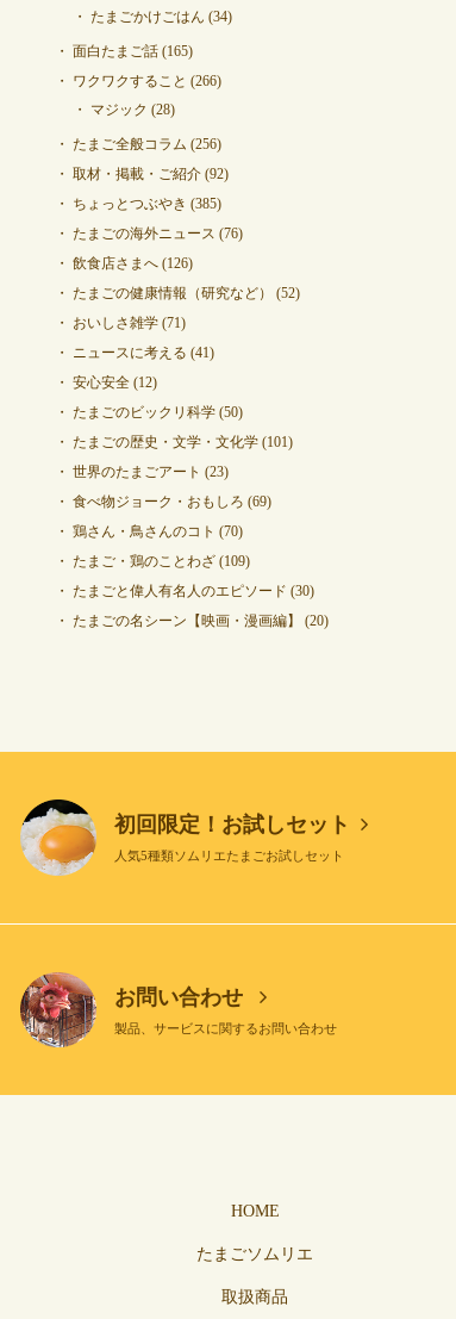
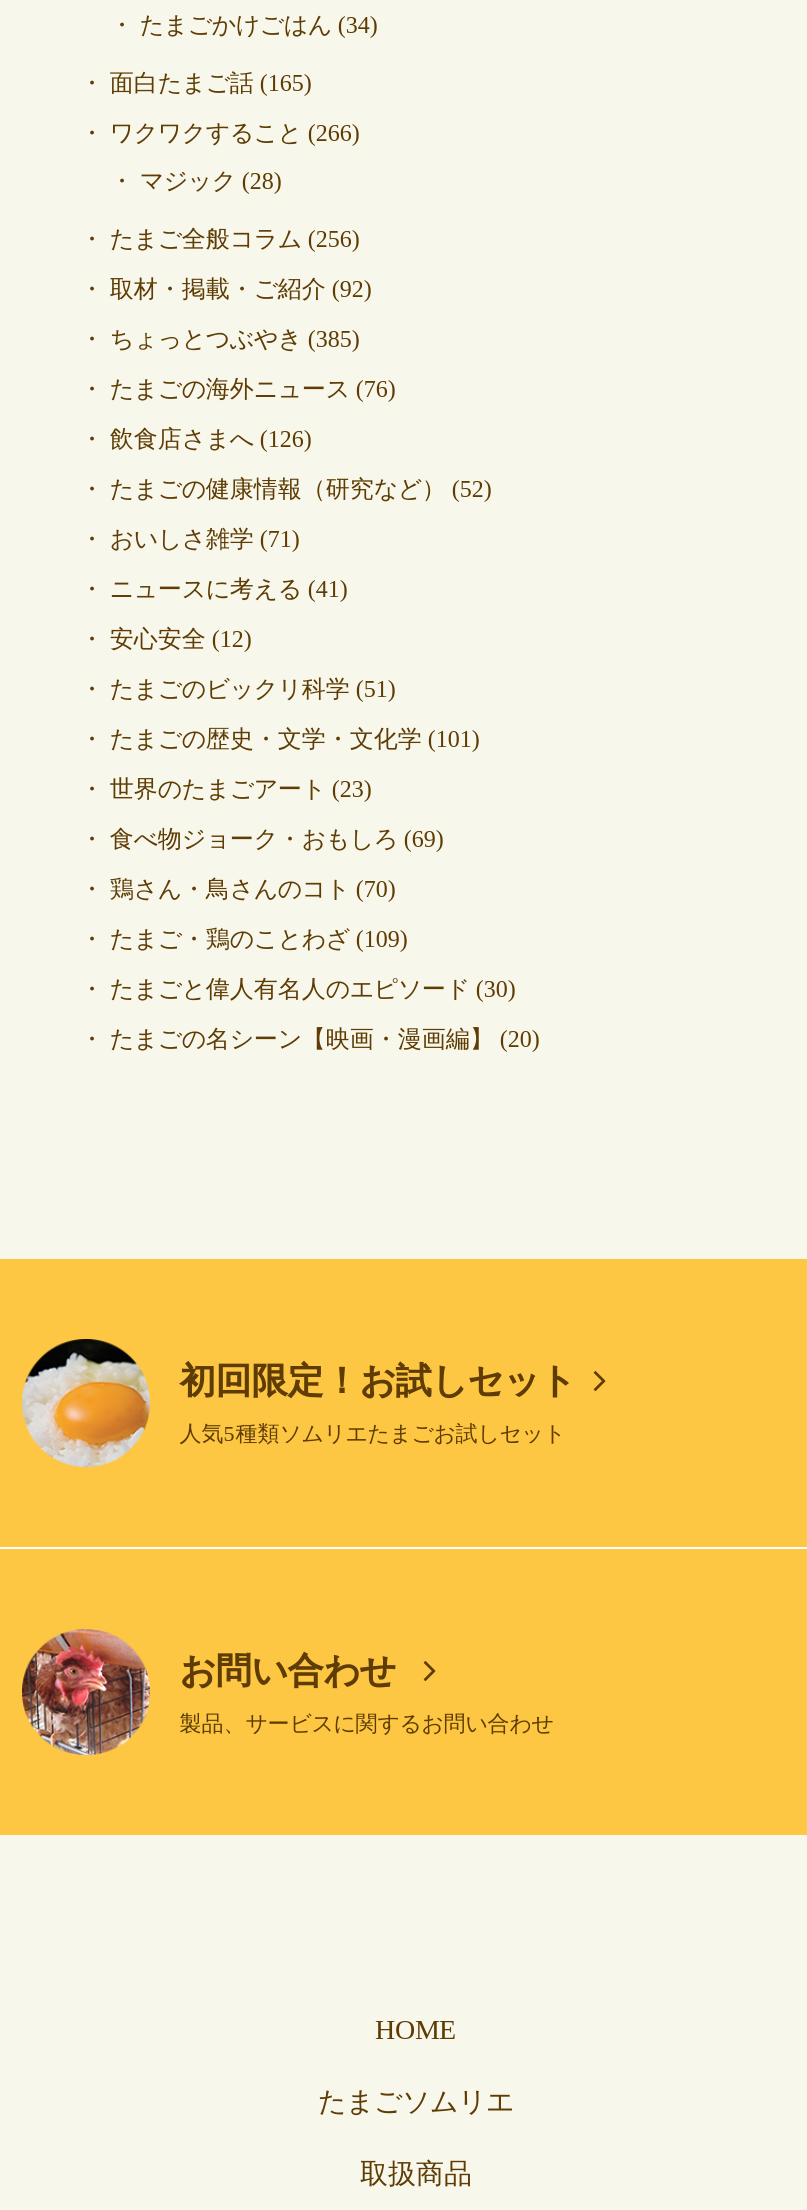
- たまごのビックリ科学(50)
+ たまごのビックリ科学(51)
